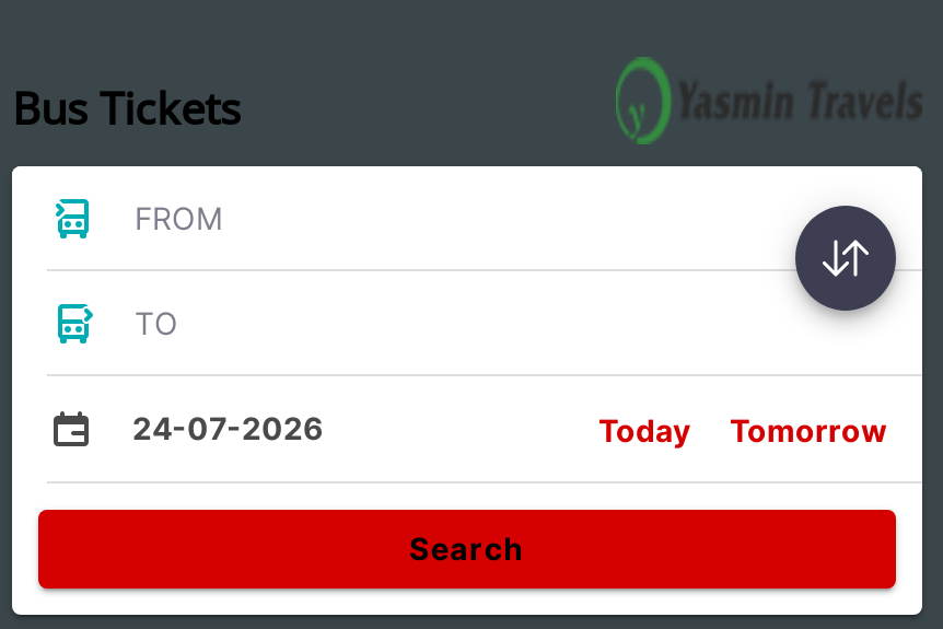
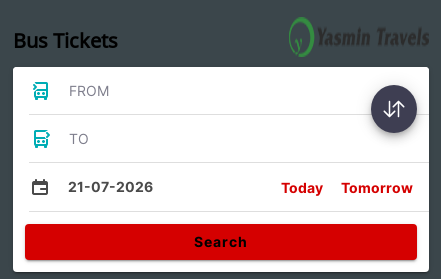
- 24-07-2026
+ 21-07-2026
